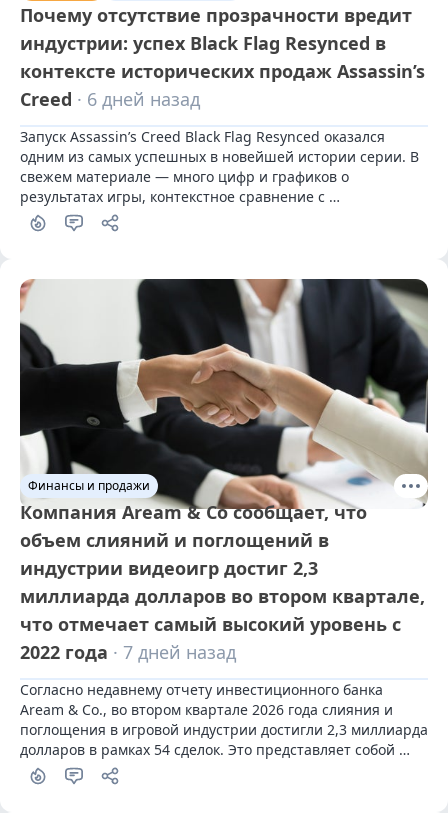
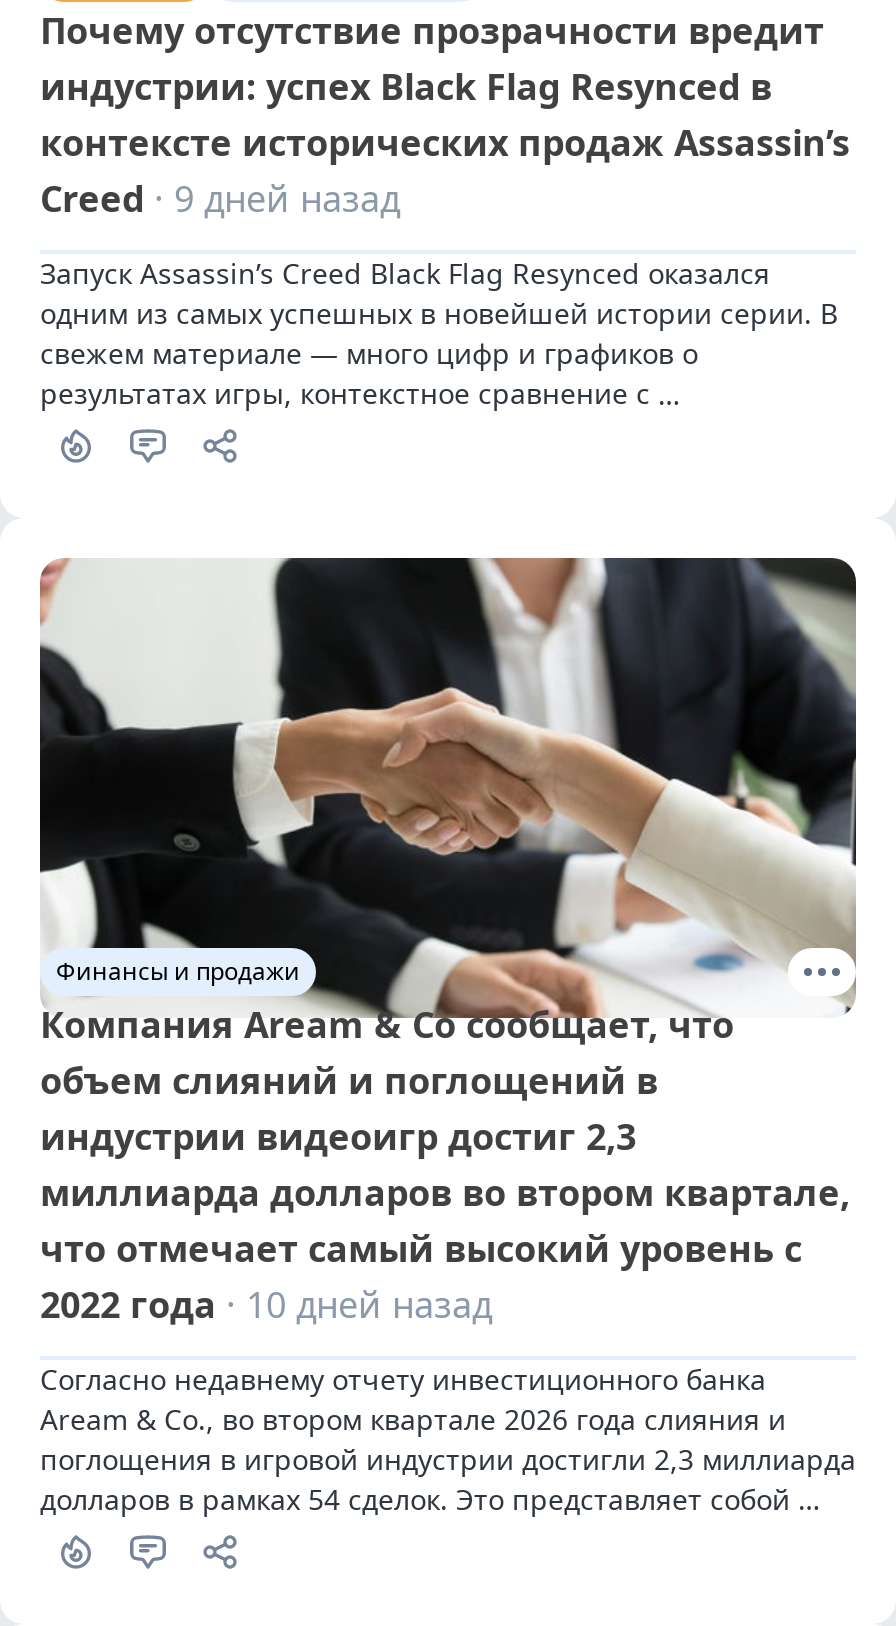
- Creed · 6 дней назад
+ Creed · 9 дней назад

- 2022 года · 7 дней назад
+ 2022 года · 10 дней назад
